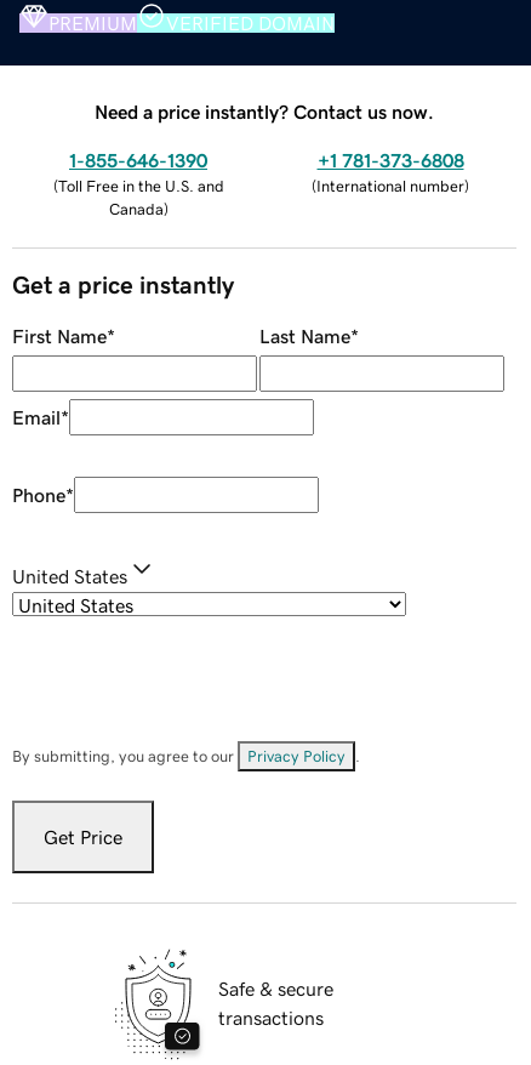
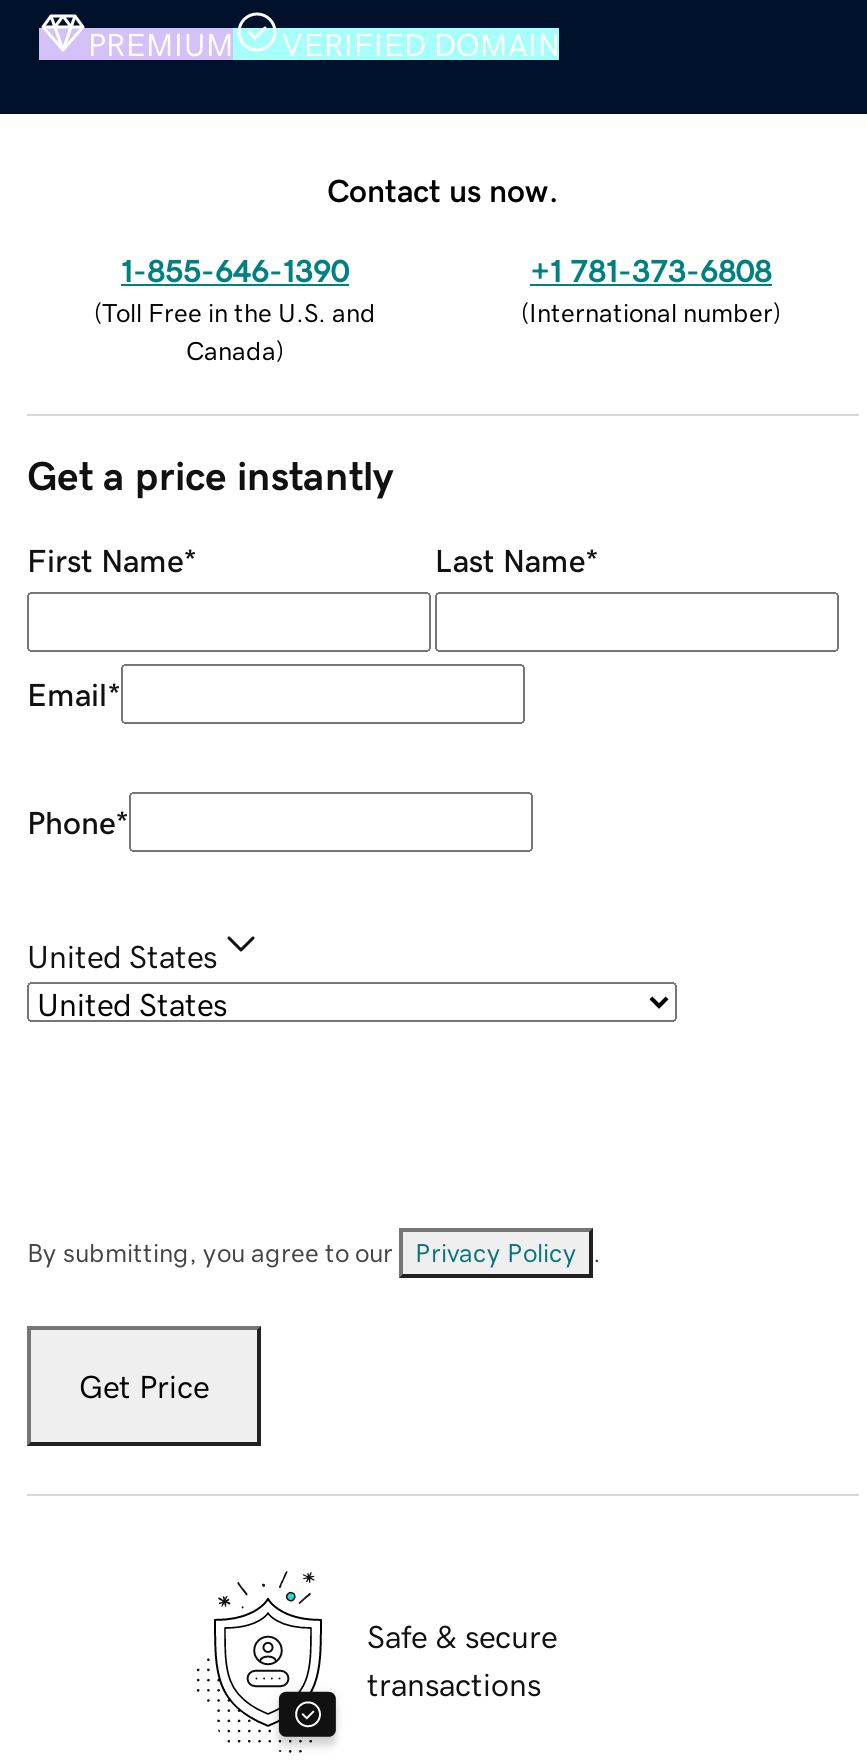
- Need a price instantly? Contact us now.
+ Contact us now.
